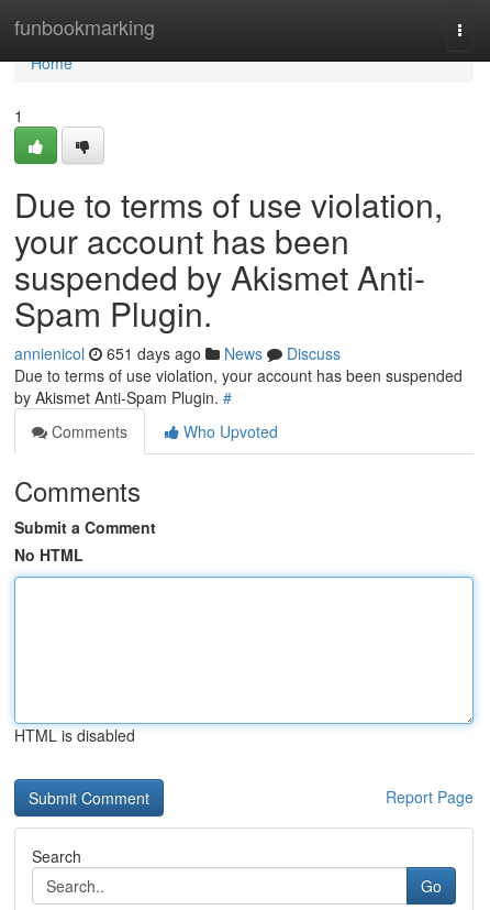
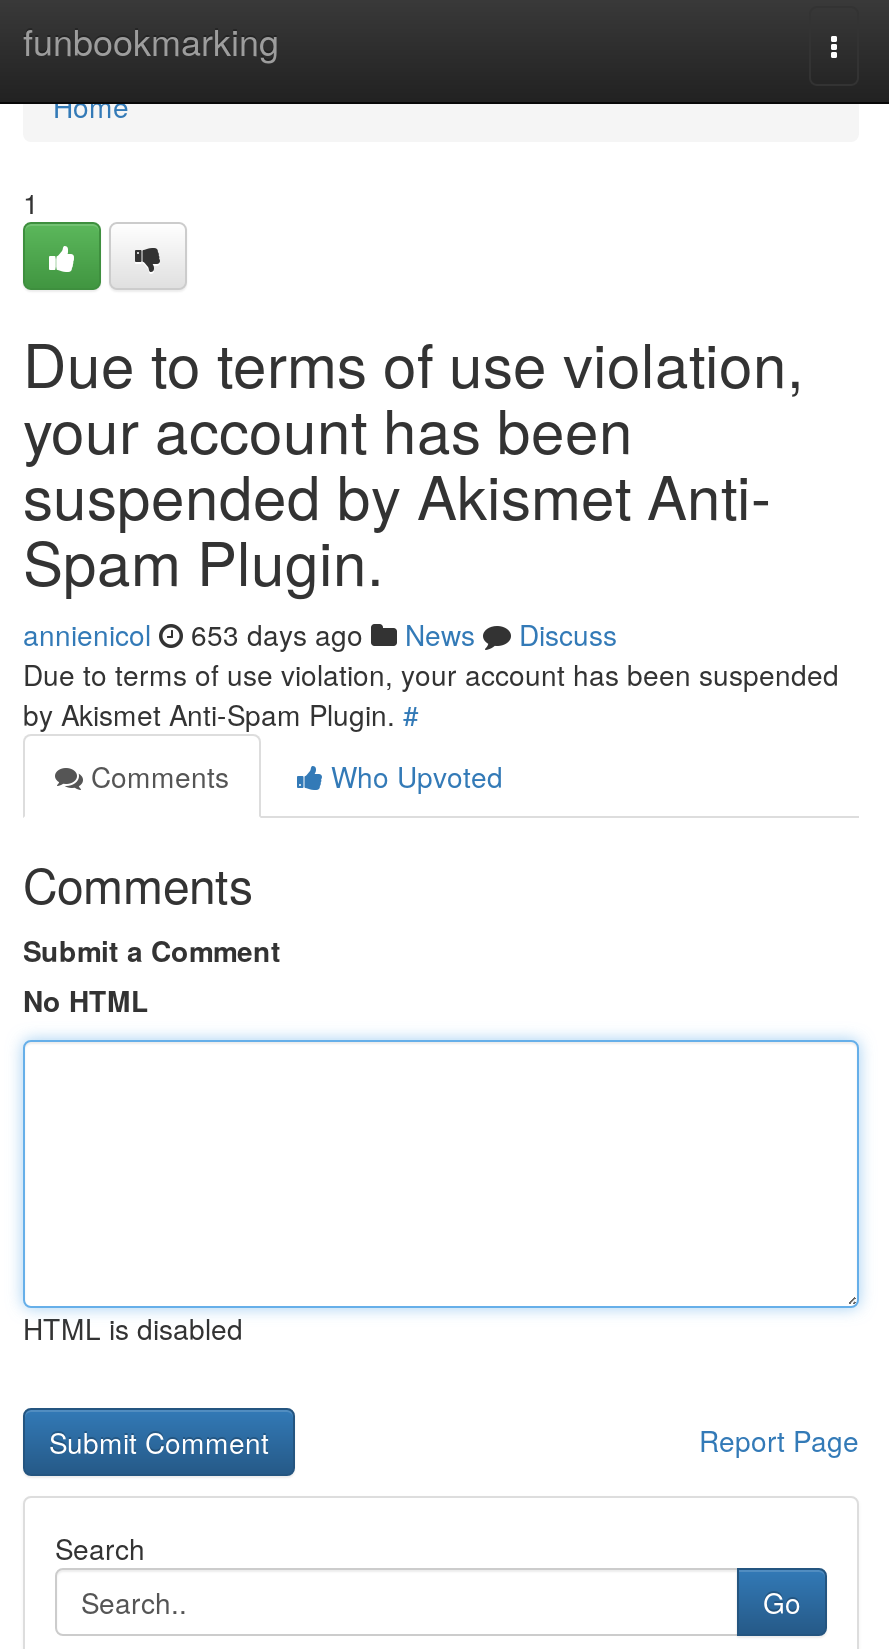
- annienicol 651 days ago News Discuss
+ annienicol 653 days ago News Discuss
